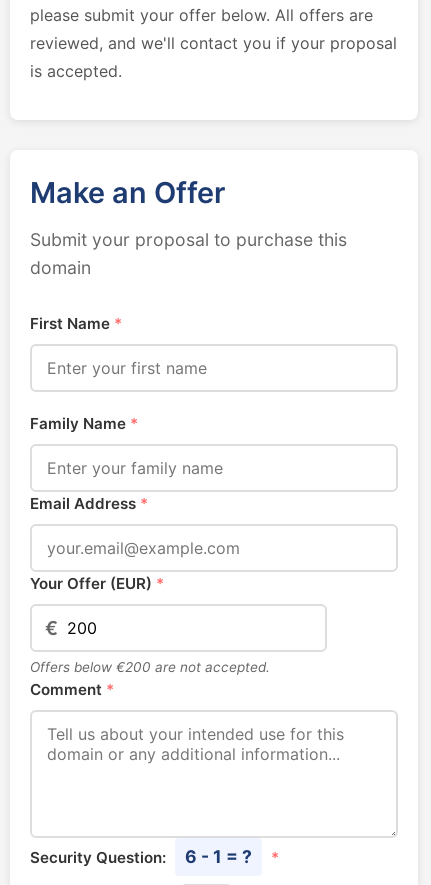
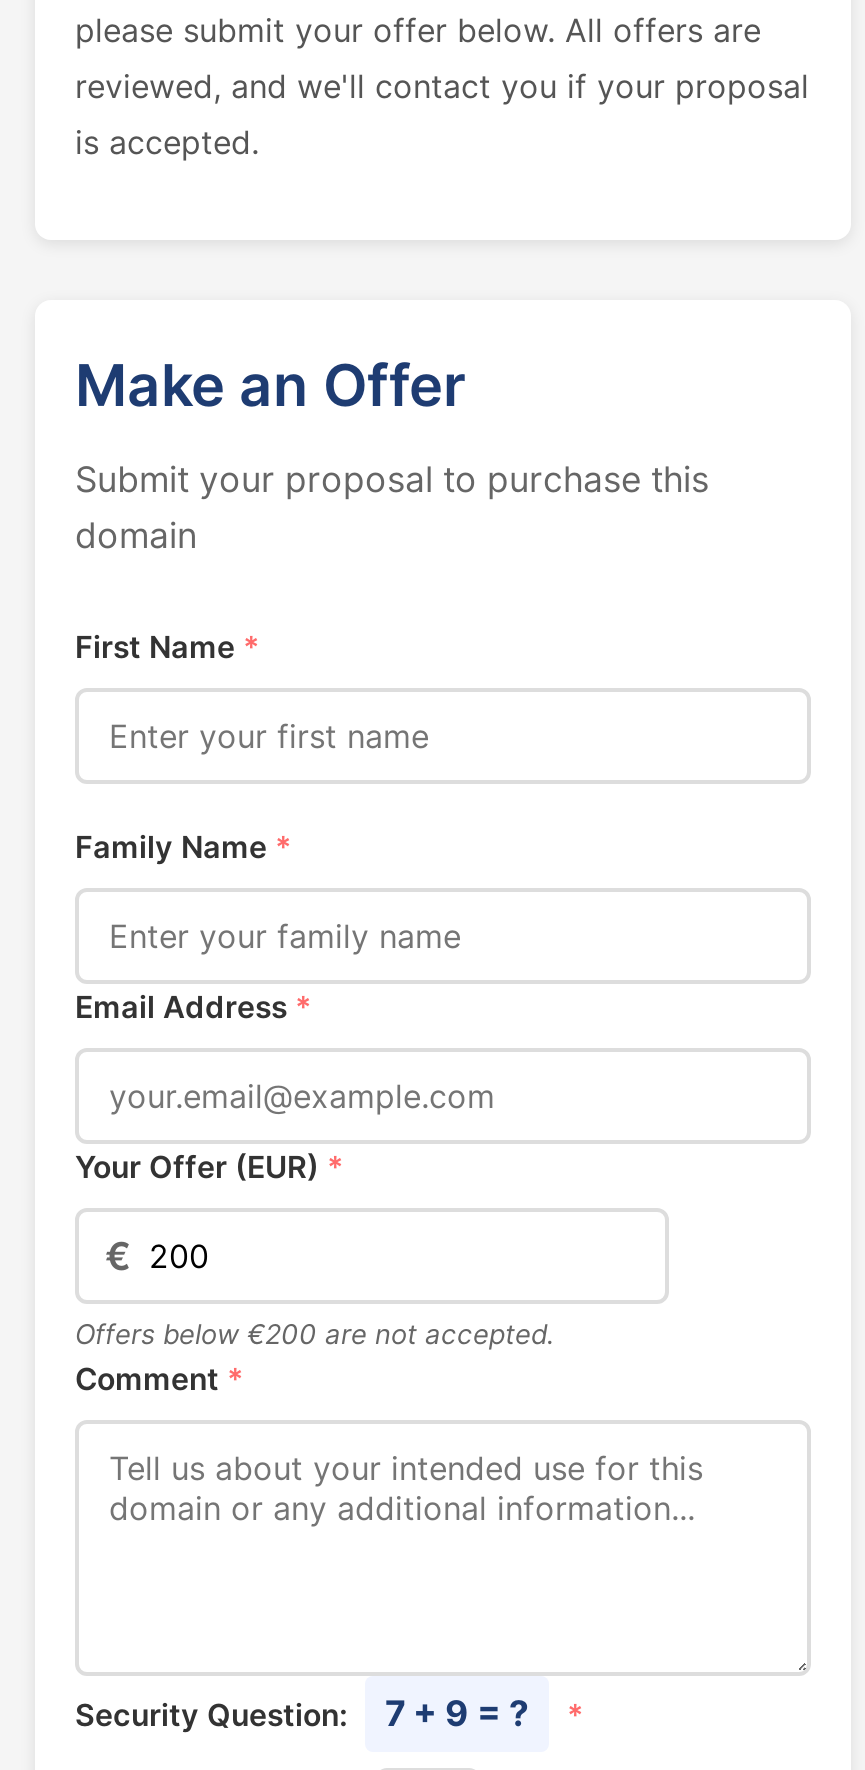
- 6 - 1 = ?
+ 7 + 9 = ?
